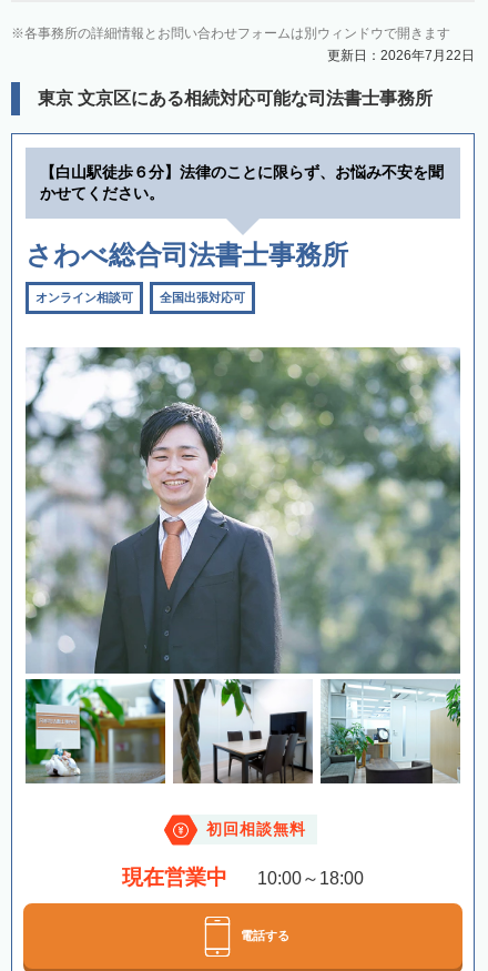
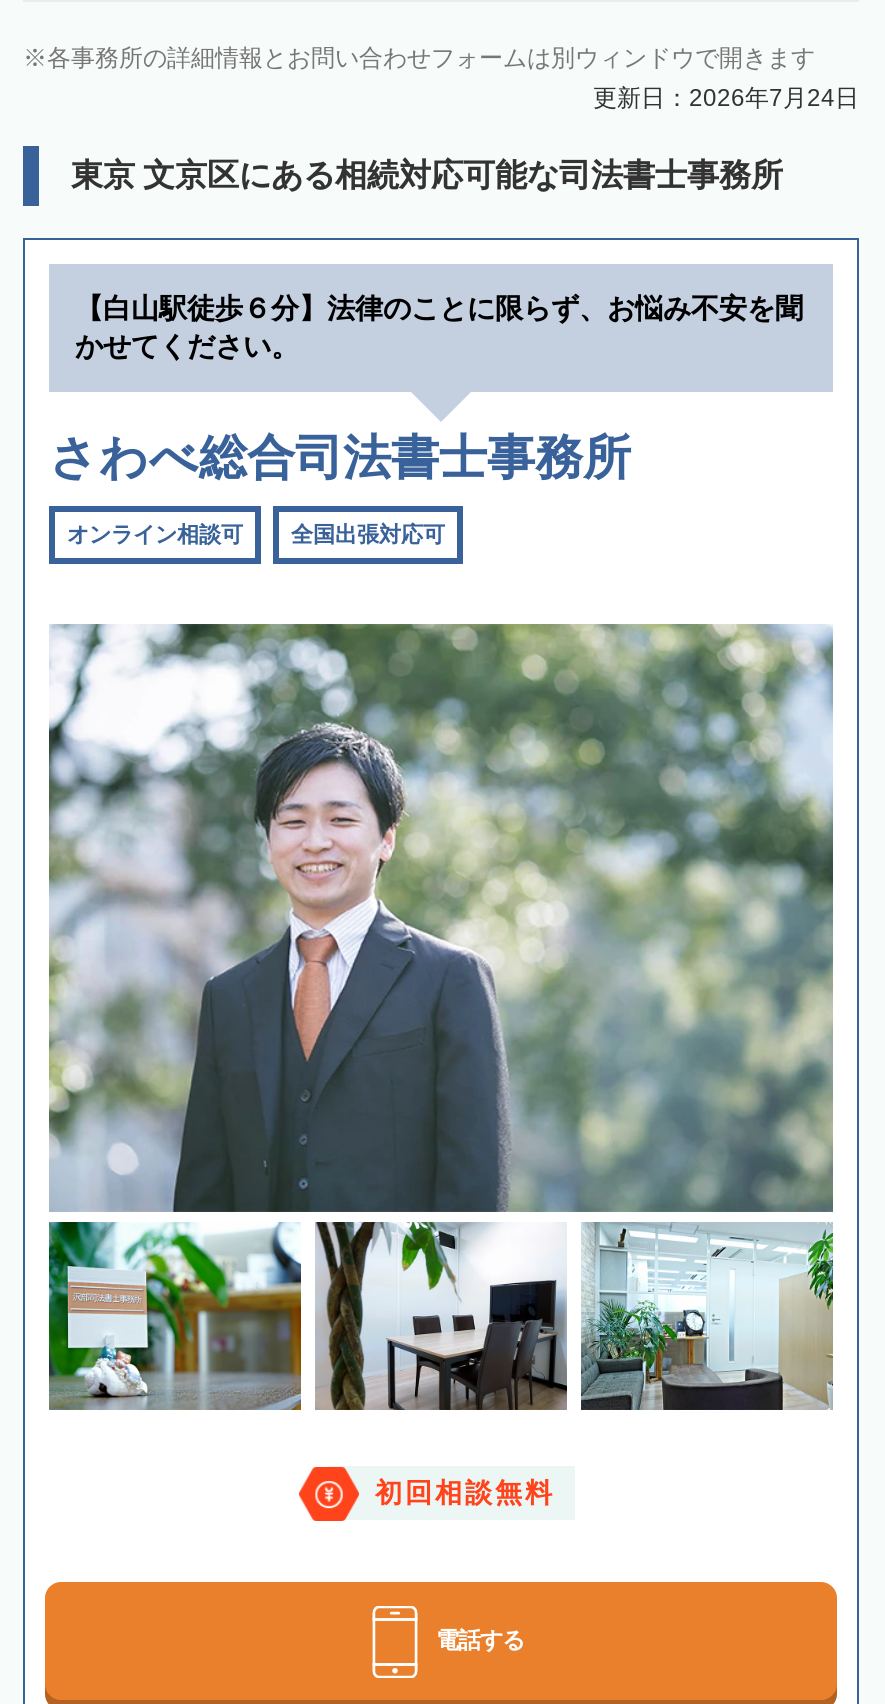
- 更新日：2026年7月22日
+ 更新日：2026年7月24日

- 現在営業中
- 10:00～18:00
